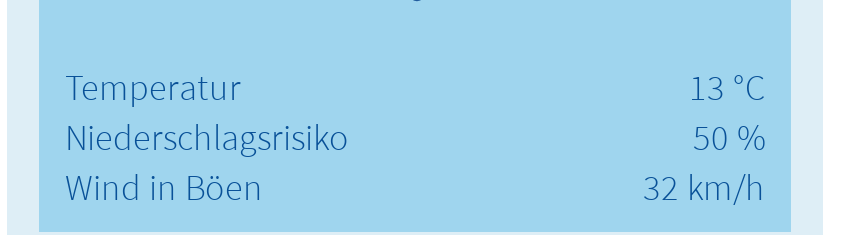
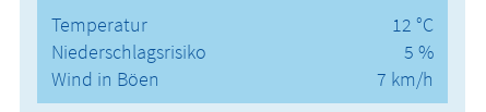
- 13 °C
+ 12 °C

- 50 %
+ 5 %

- 32 km/h
+ 7 km/h
